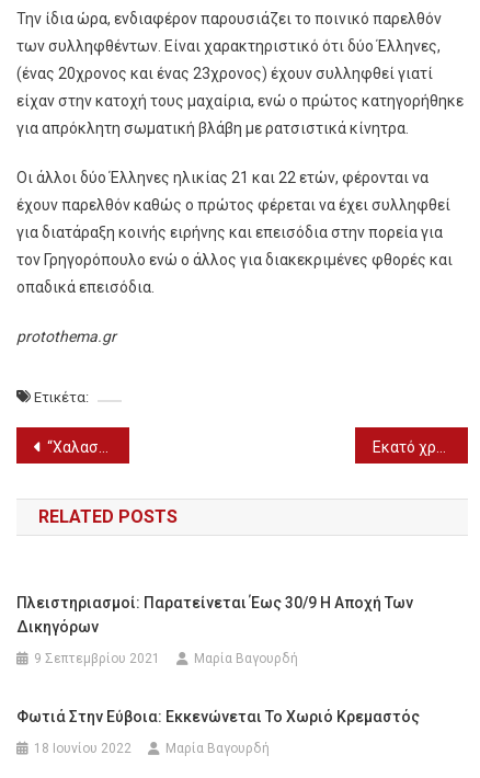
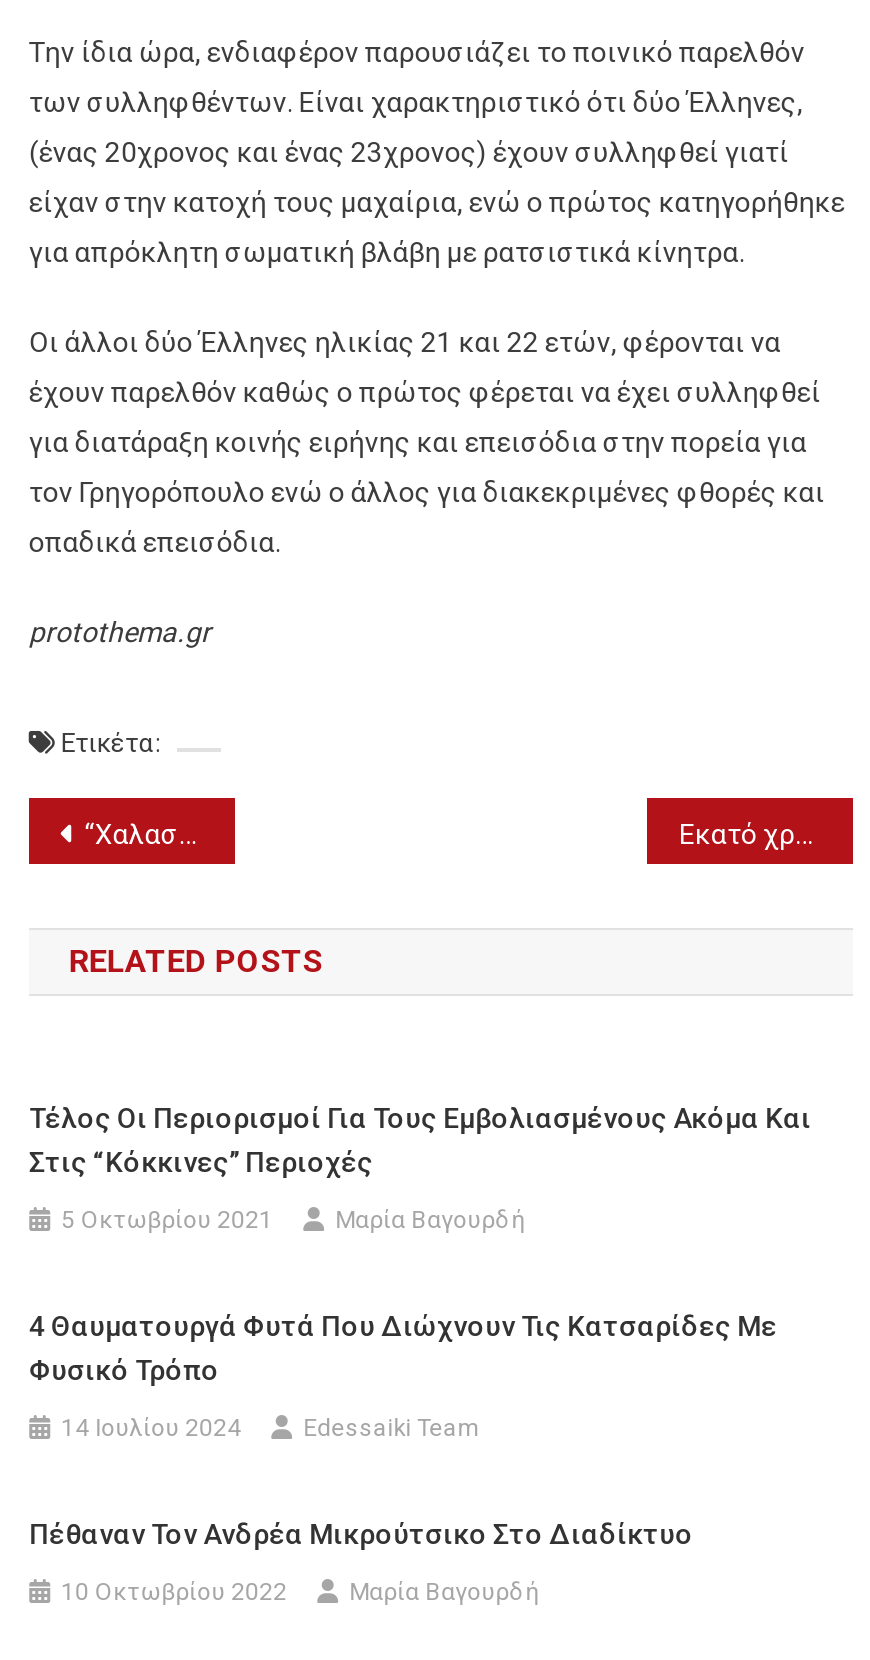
- Πλειστηριασμοί: Παρατείνεται Έως 30/9 Η Αποχή Των
- Δικηγόρων
+ Tέλος Οι Περιορισμοί Για Τους Εμβολιασμένους Ακόμα Και
+ Στις “κόκκινες” Περιοχές

- 9 Σεπτεμβρίου 2021
+ 5 Οκτωβρίου 2021

- Φωτιά Στην Εύβοια: Εκκενώνεται Το Χωριό Κρεμαστός
- 18 Ιουνίου 2022
+ 4 Θαυματουργά Φυτά Που Διώχνουν Τις Κατσαρίδες Με
+ Φυσικό Τρόπο
+ 14 Ιουλίου 2024
+ Edessaiki Team
+ Πέθαναν Τον Ανδρέα Μικρούτσικο Στο Διαδίκτυο
+ 10 Οκτωβρίου 2022
